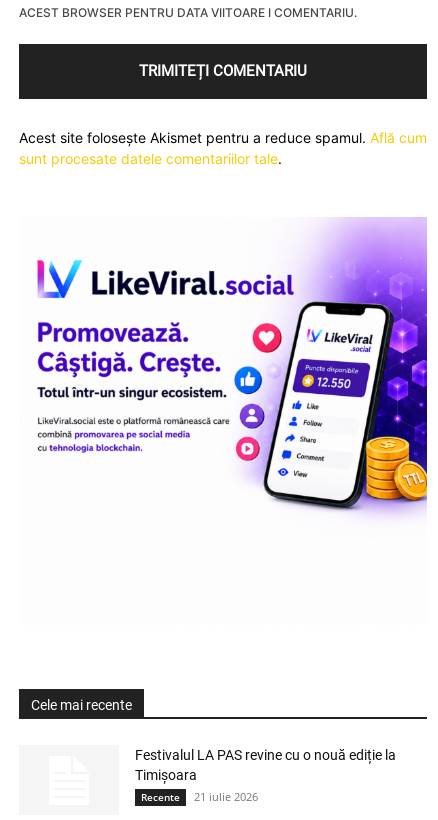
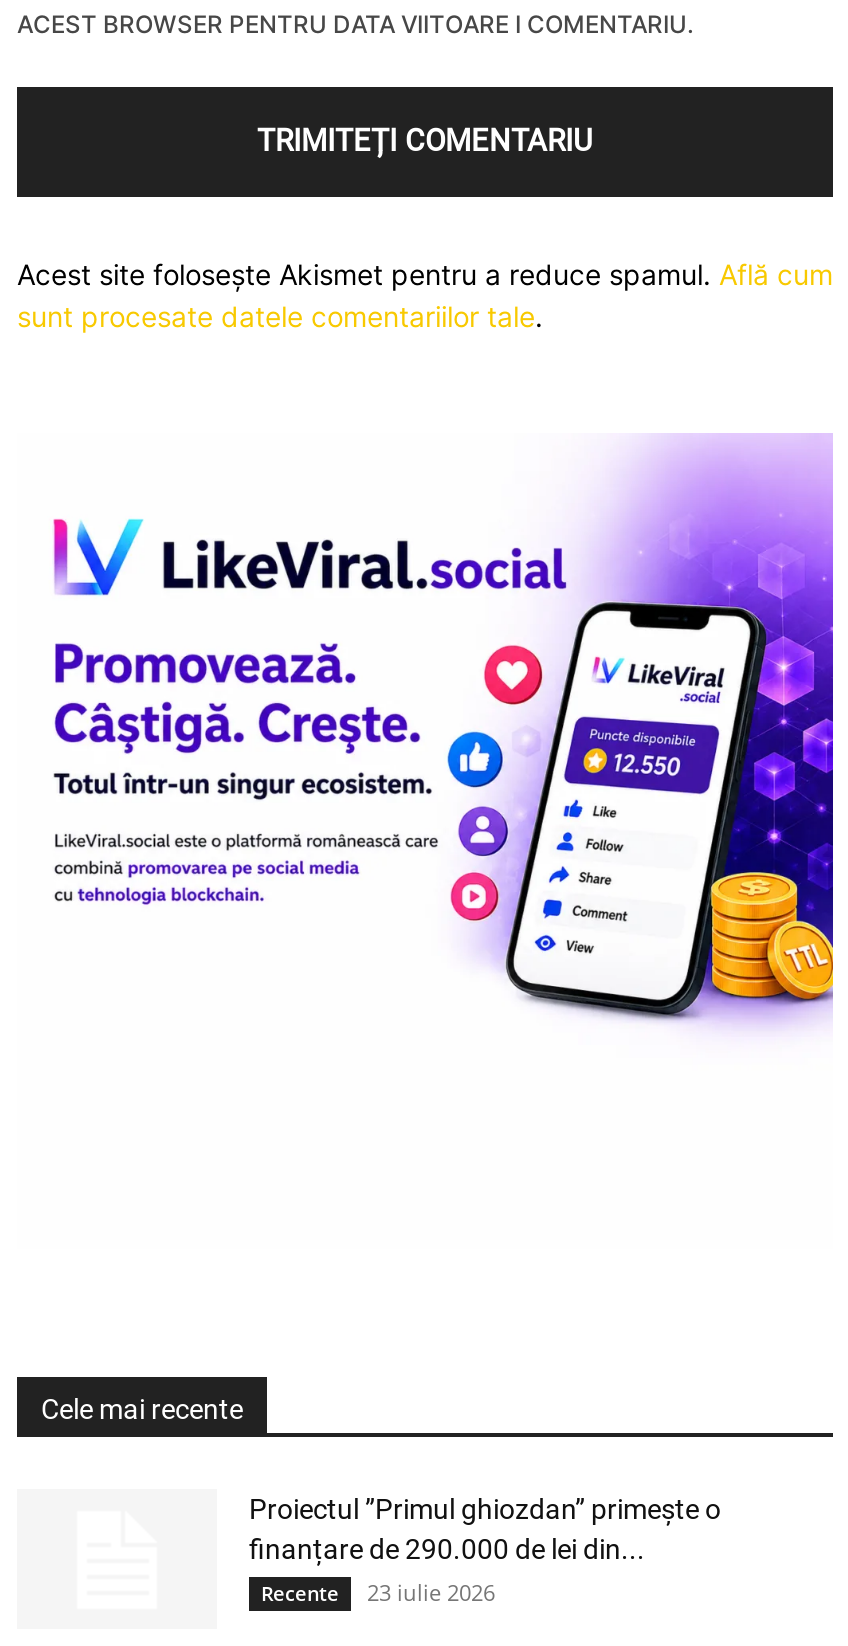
- Festivalul LA PAS revine cu o nouă ediție la
- Timișoara
+ Proiectul ”Primul ghiozdan” primește o
+ finanțare de 290.000 de lei din...

- Recente 21 iulie 2026
+ Recente 23 iulie 2026
